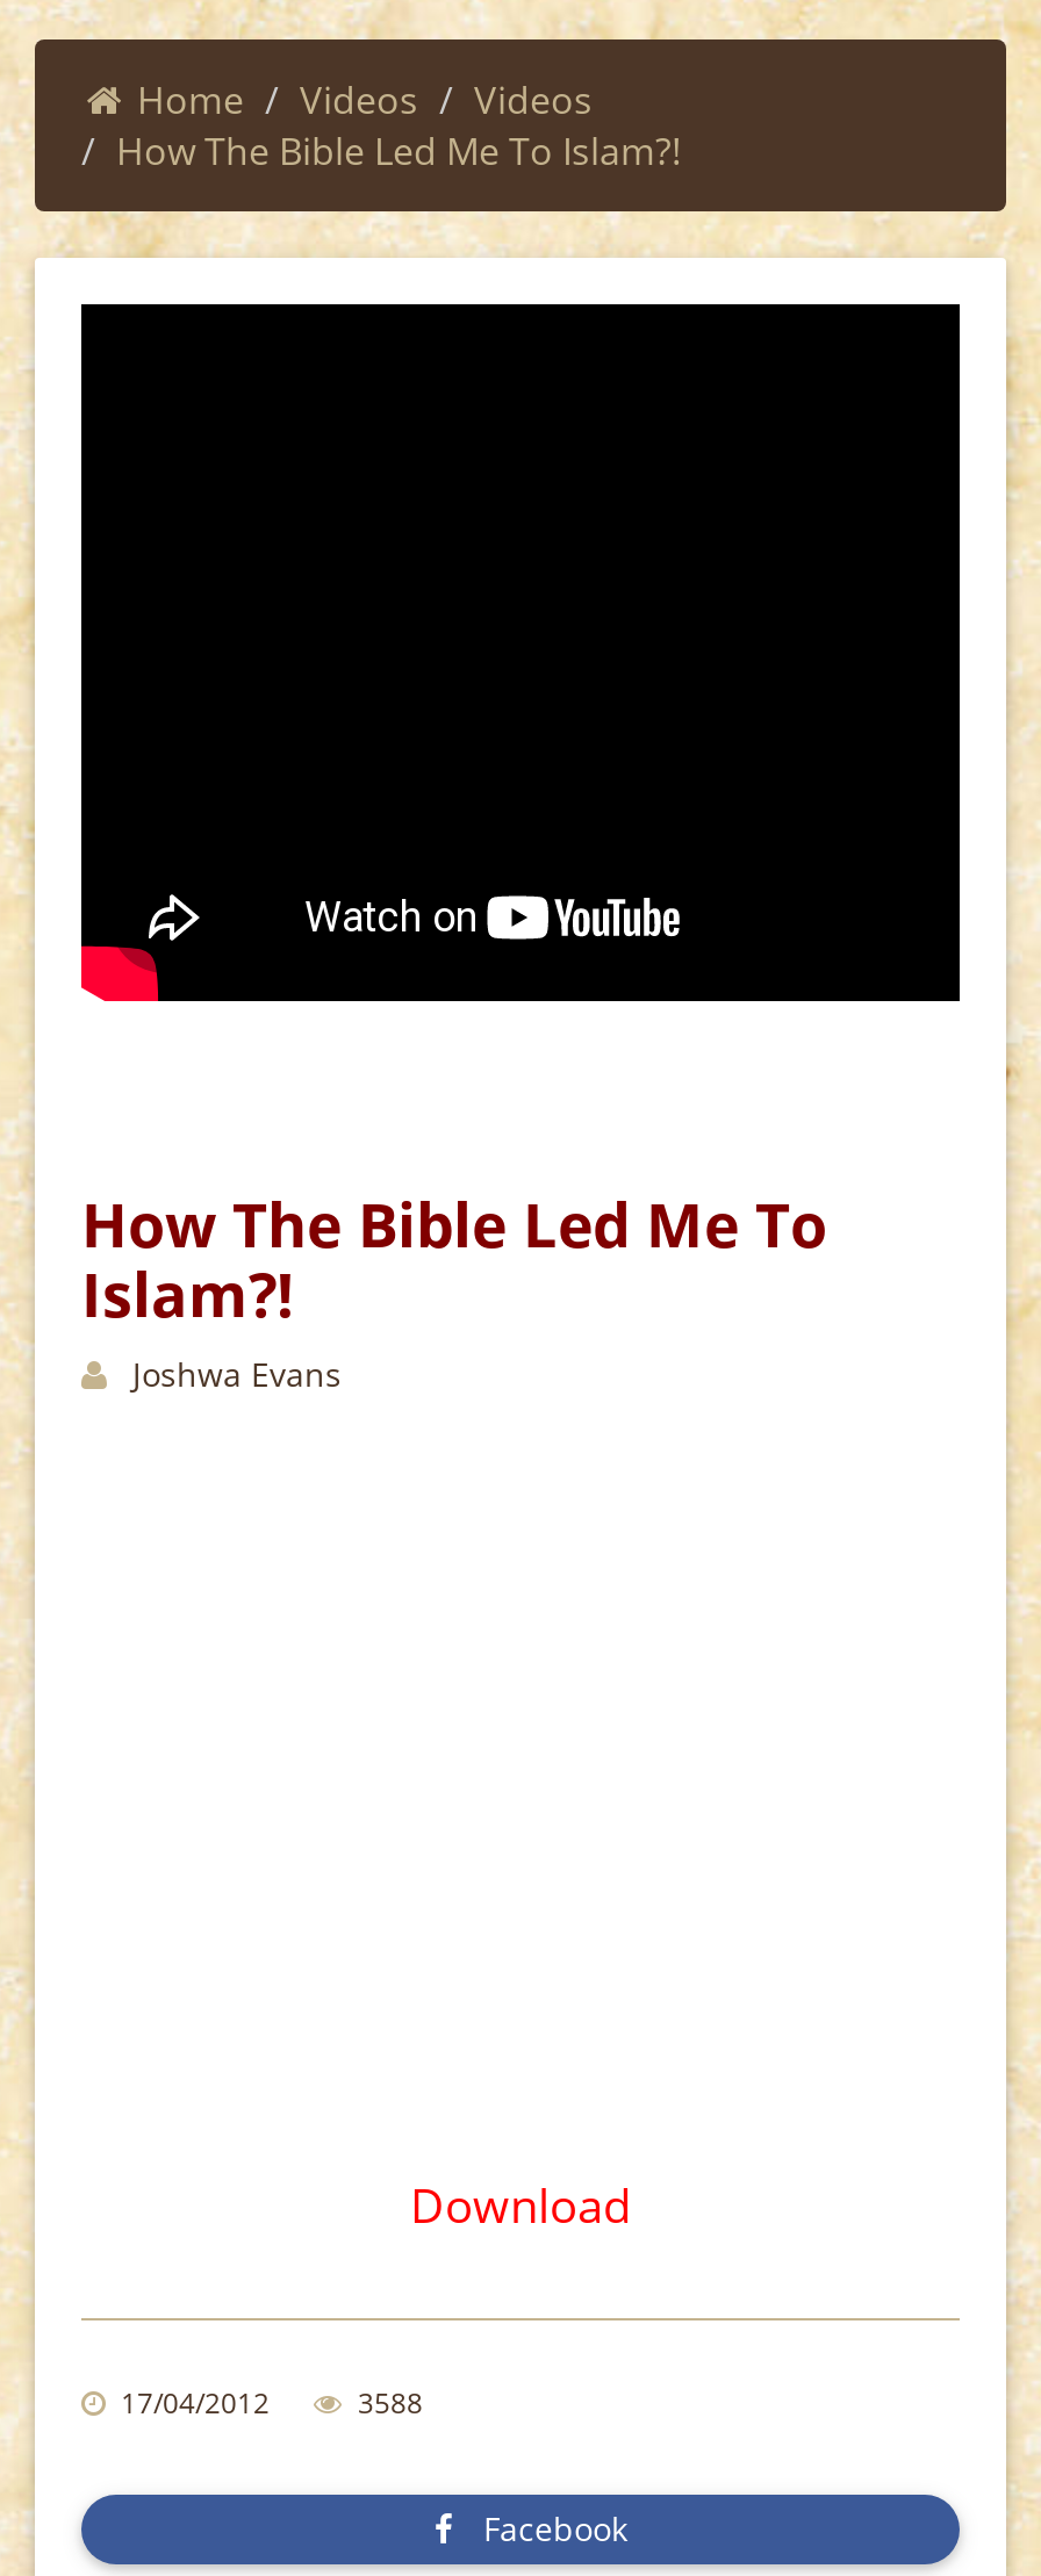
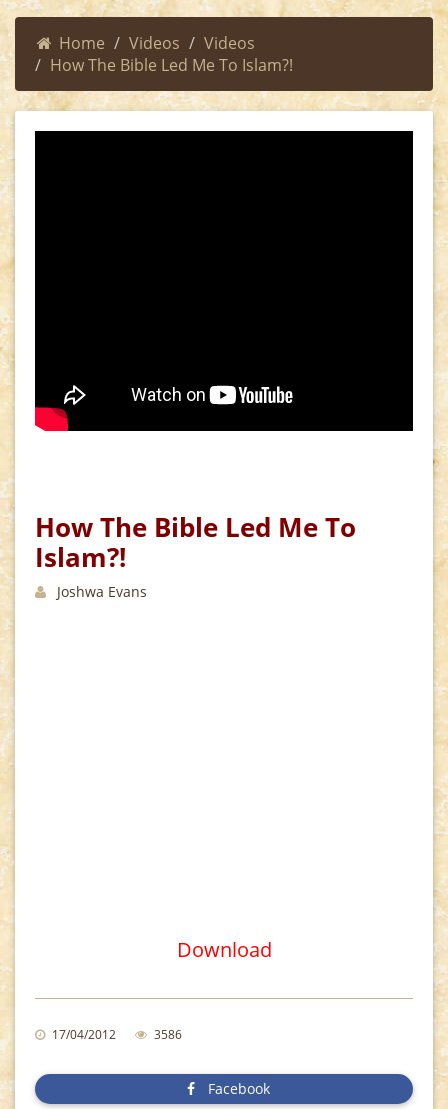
- 3588
+ 3586
